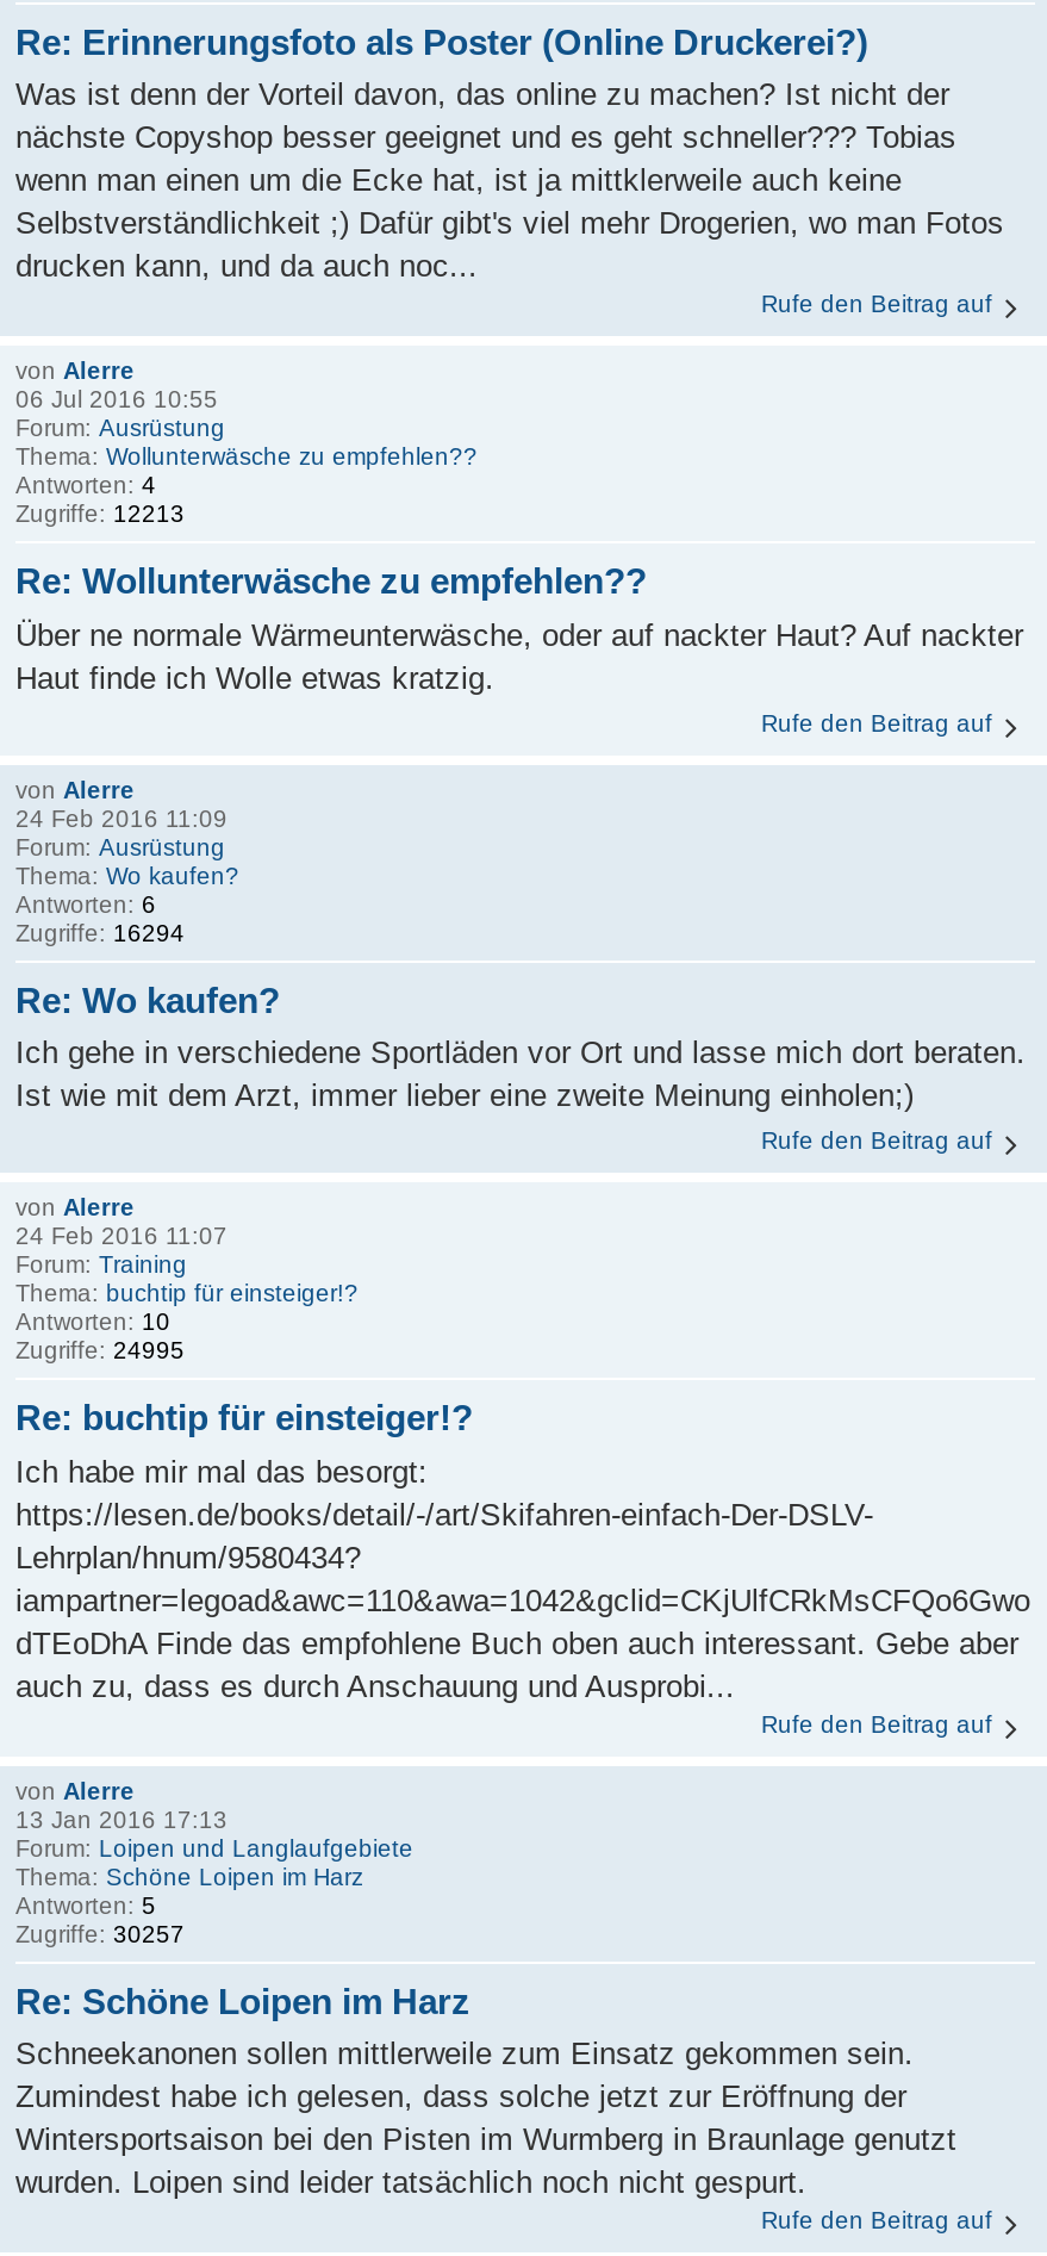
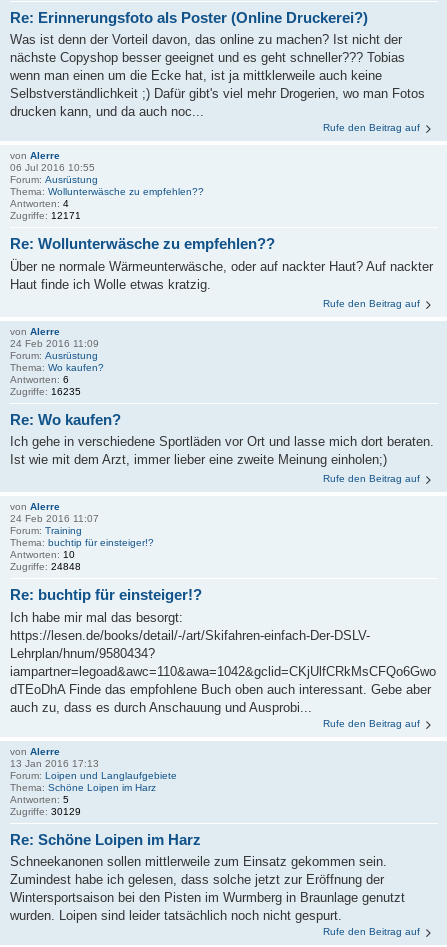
- Zugriffe: 12213
+ Zugriffe: 12171

- Zugriffe: 16294
+ Zugriffe: 16235

- Zugriffe: 24995
+ Zugriffe: 24848

- Zugriffe: 30257
+ Zugriffe: 30129
